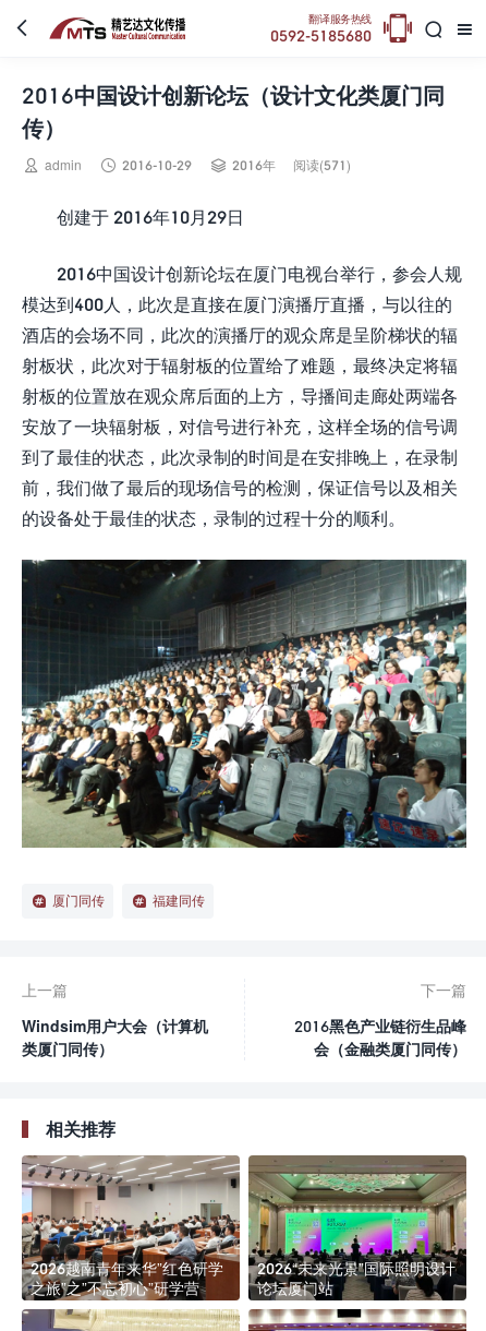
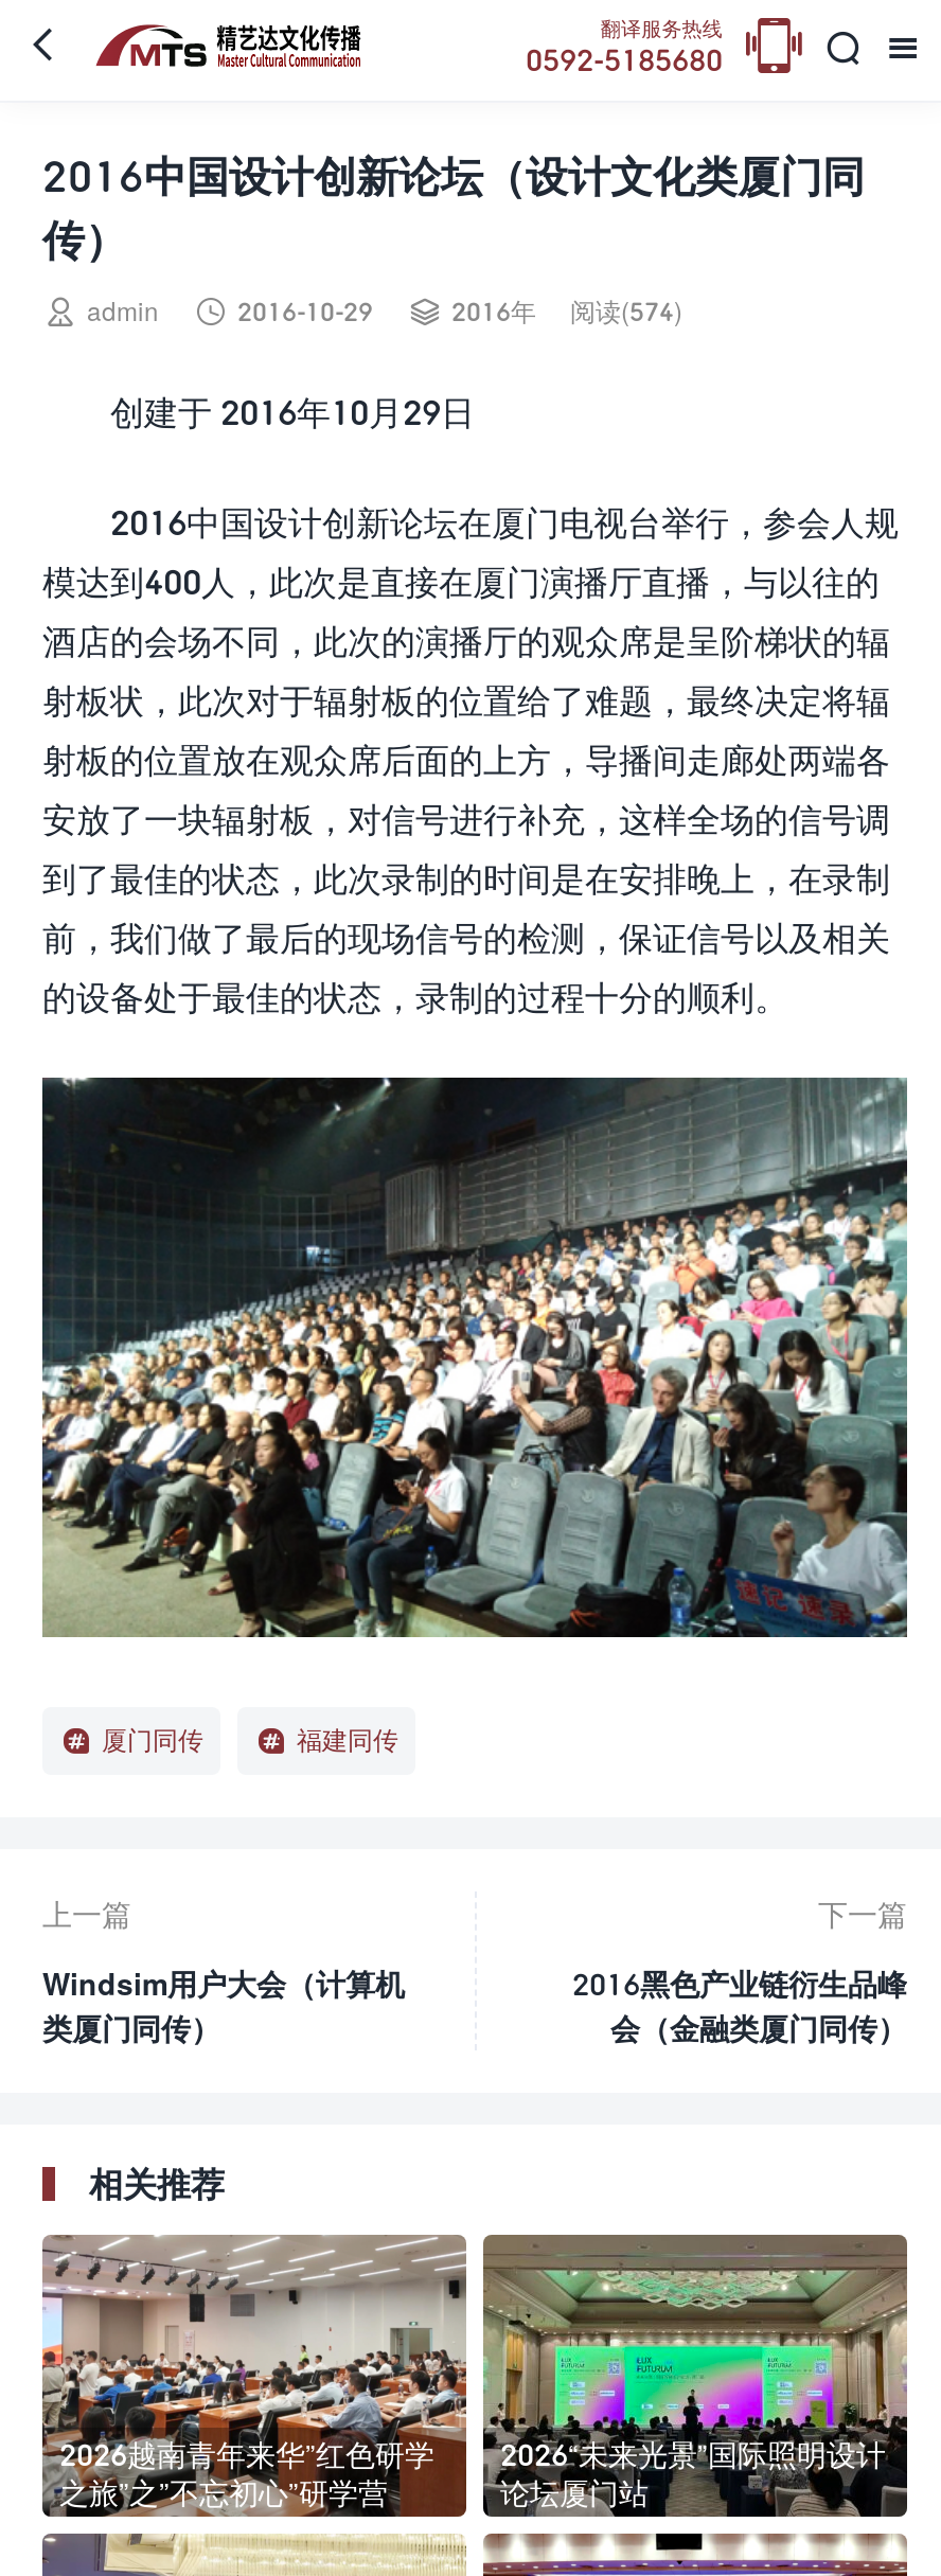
- 阅读(571)
+ 阅读(574)
